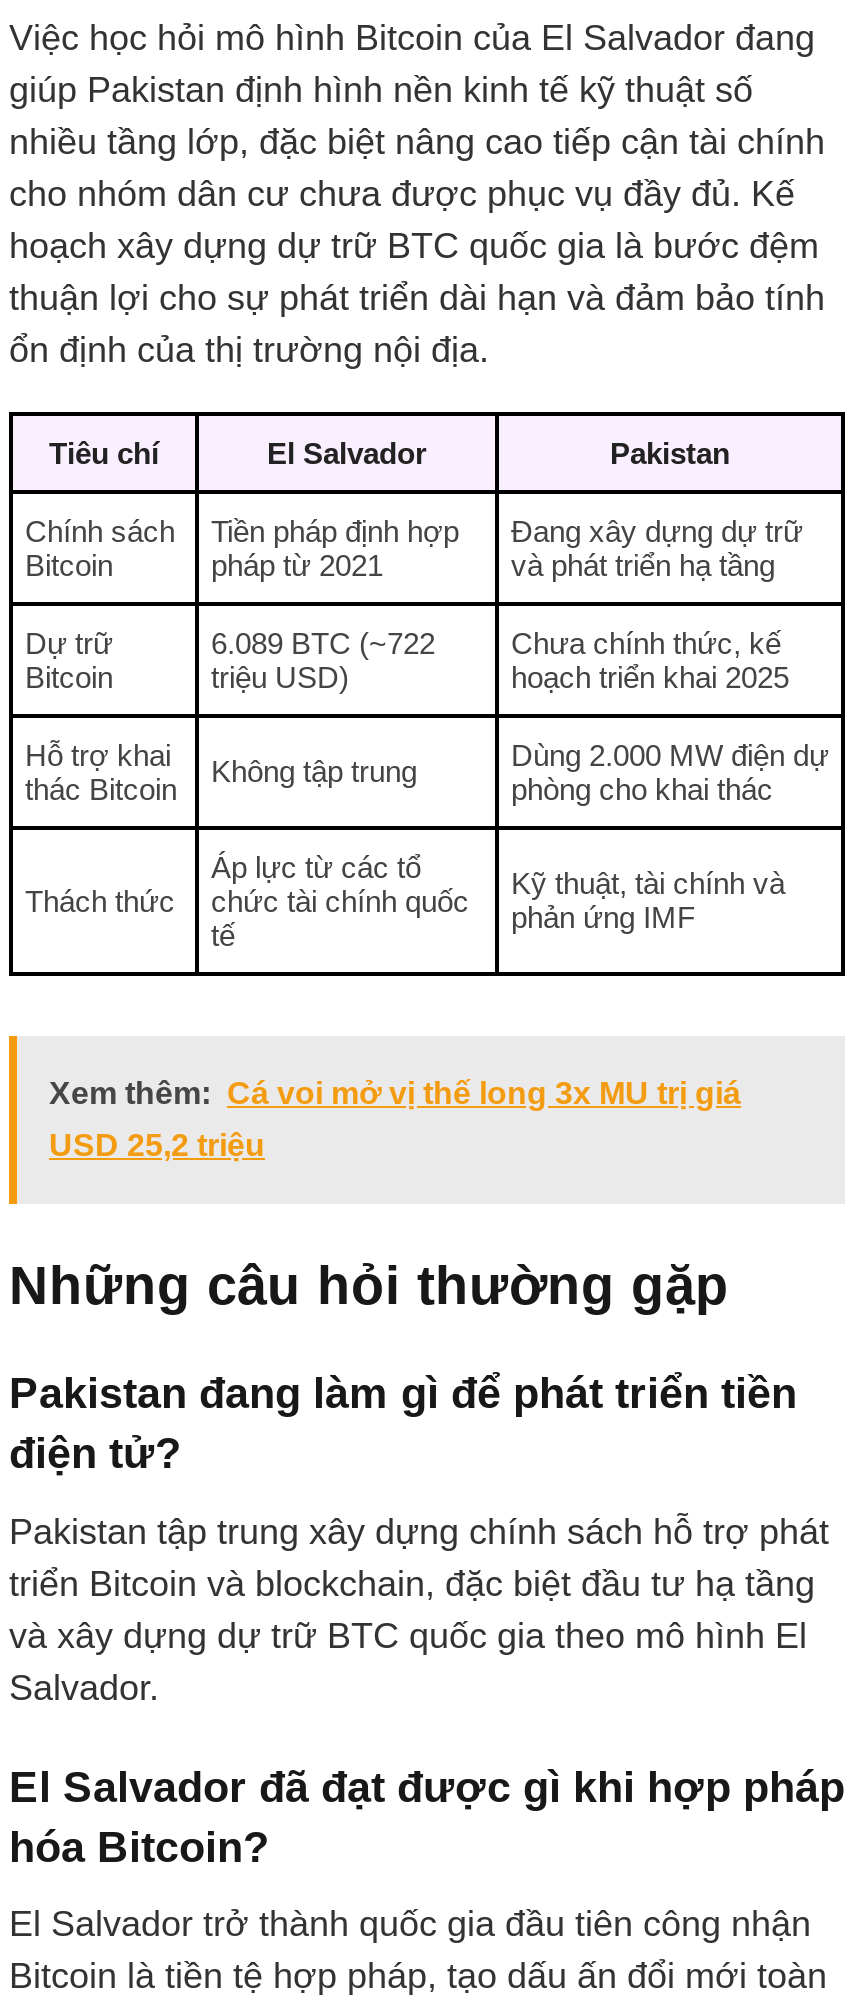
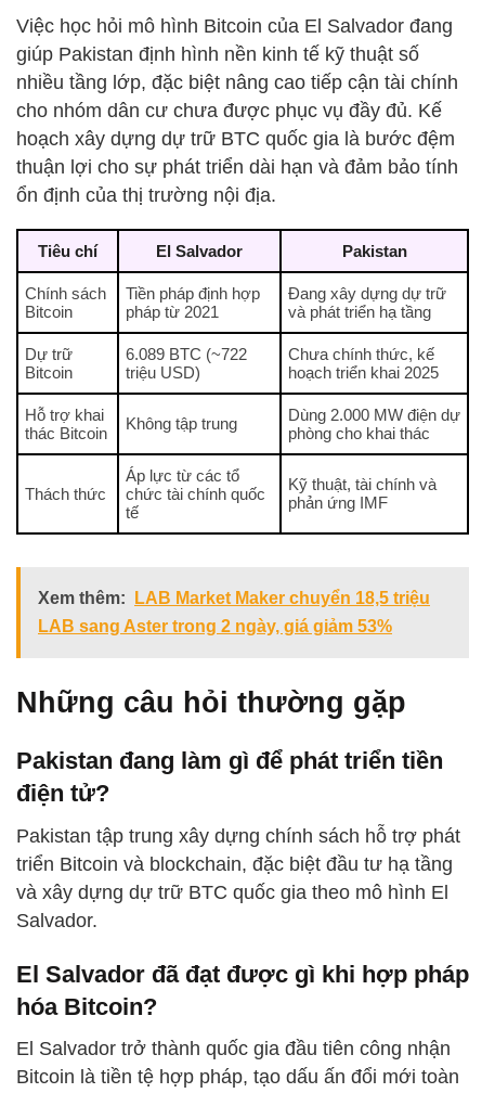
- Xem thêm: Cá voi mở vị thế long 3x MU trị giá
+ Xem thêm: LAB Market Maker chuyển 18,5 triệu

- USD 25,2 triệu
+ LAB sang Aster trong 2 ngày, giá giảm 53%
